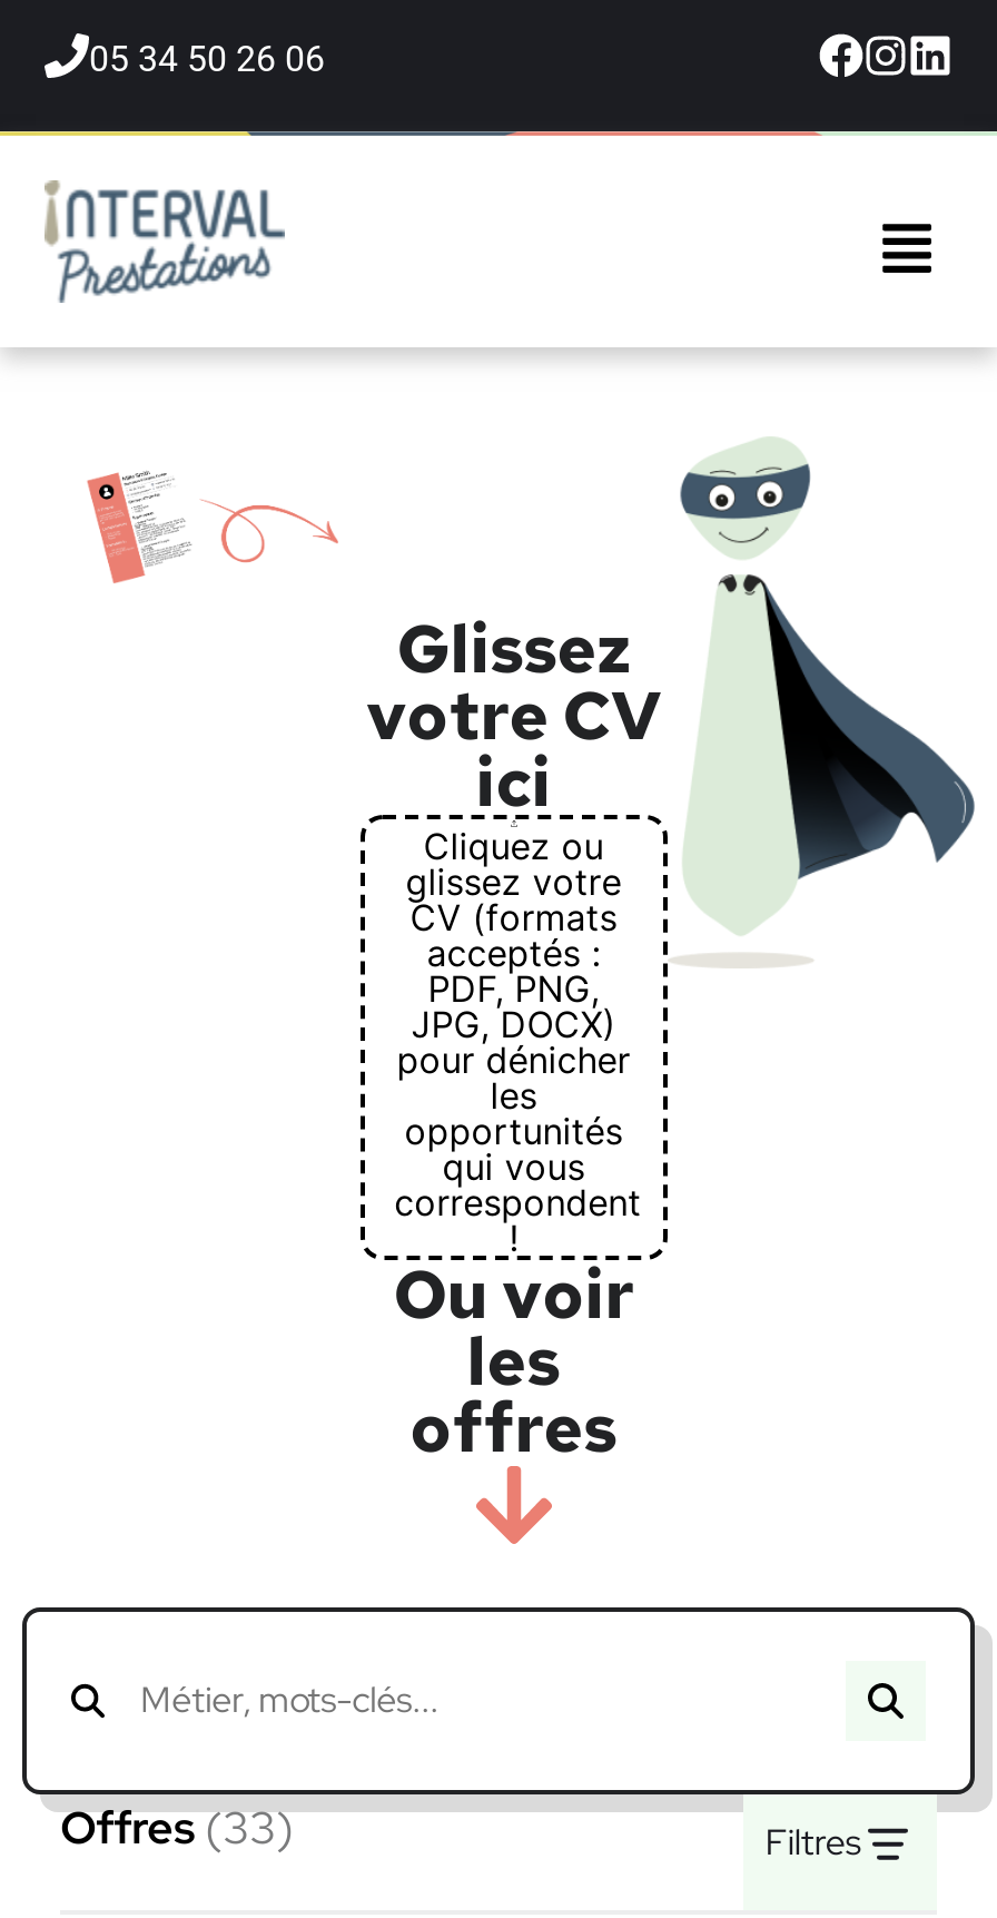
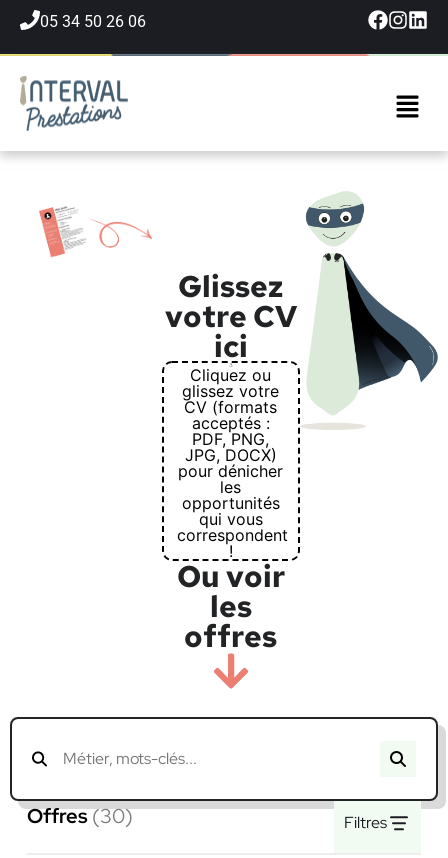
- Offres (33)
+ Offres (30)
